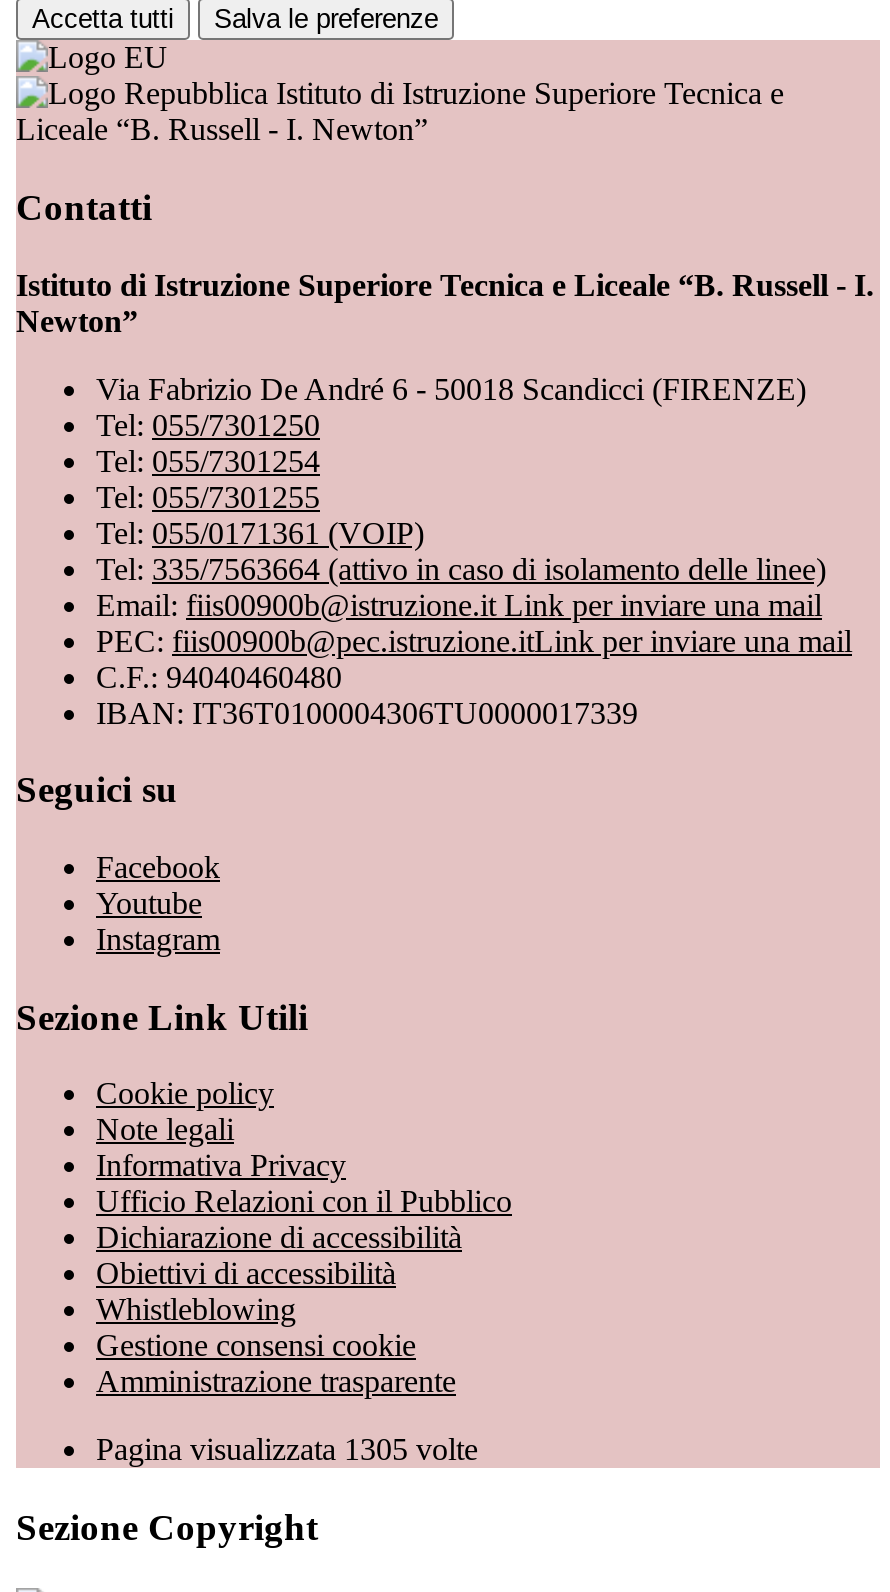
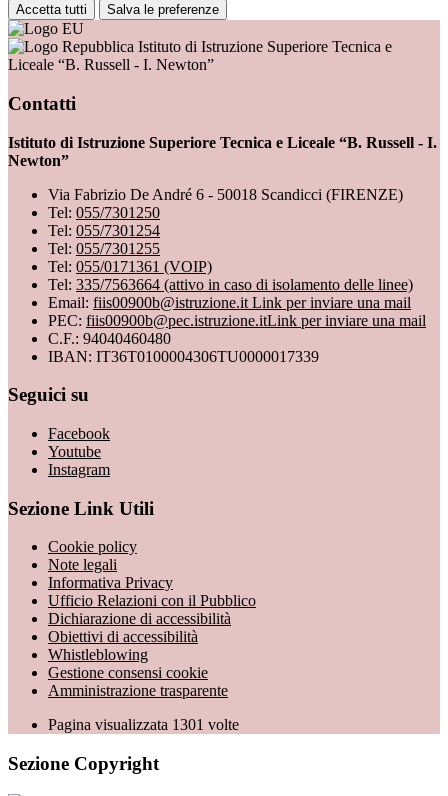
- Pagina visualizzata 1305 volte
+ Pagina visualizzata 1301 volte
